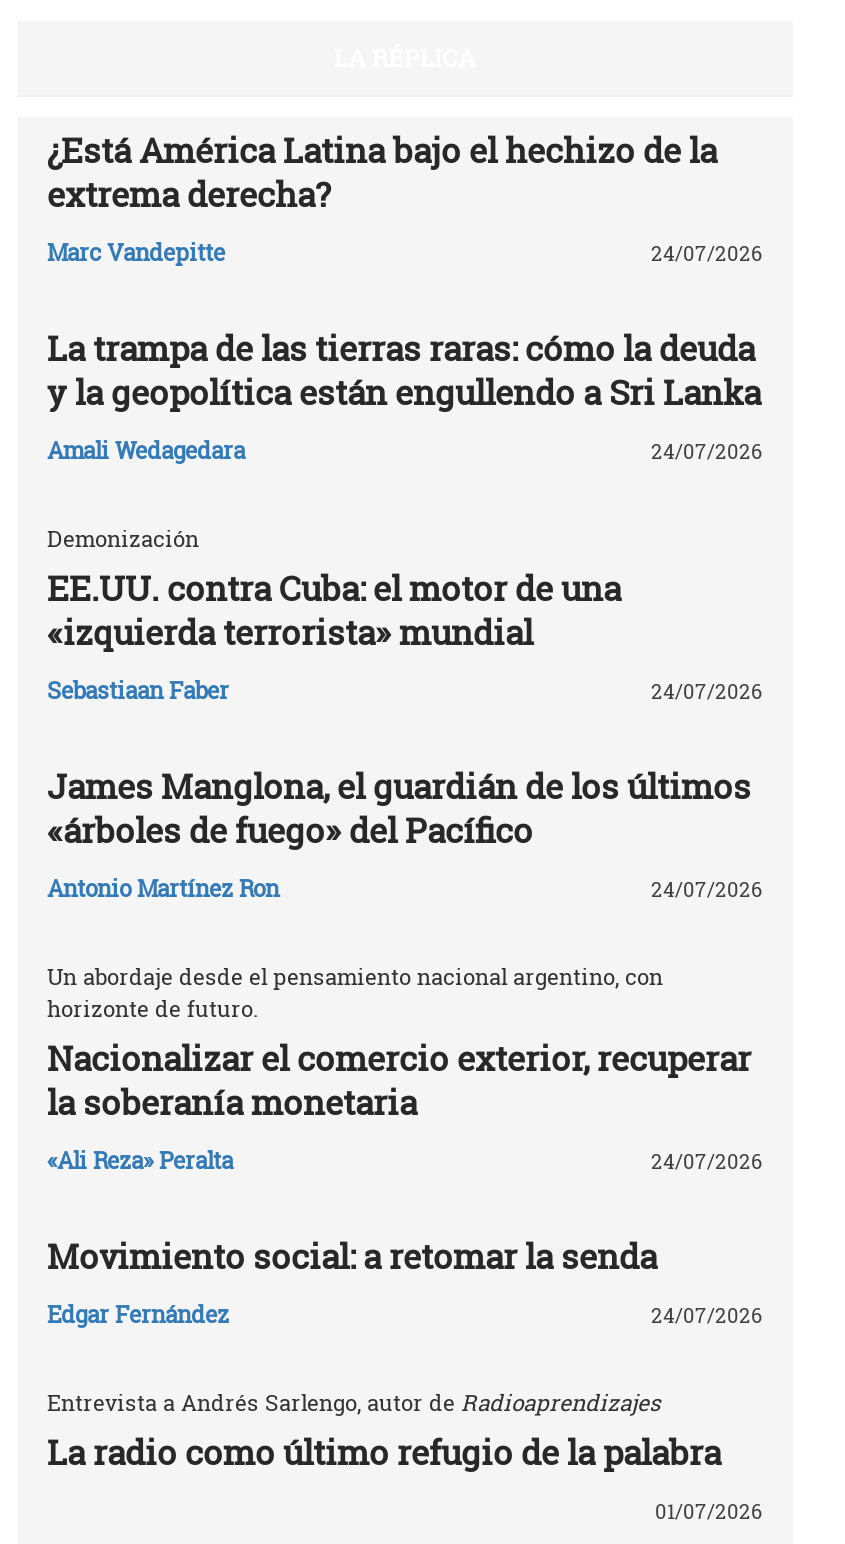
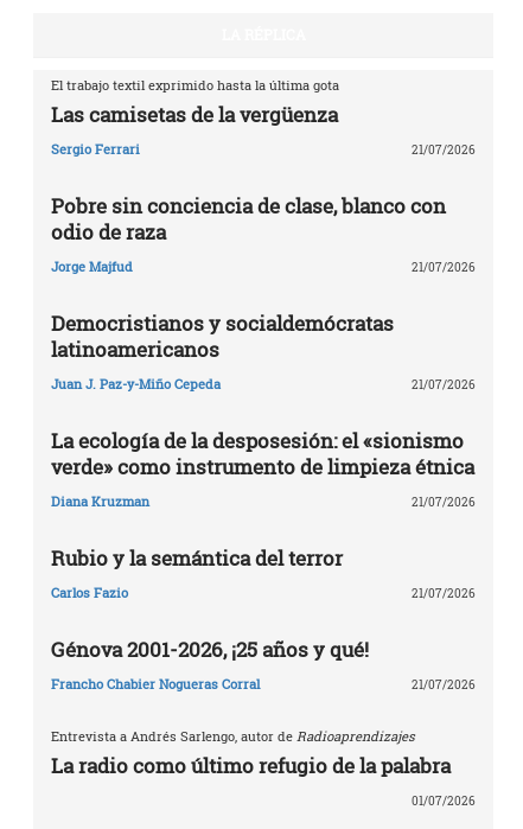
- ¿Está América Latina bajo el hechizo de la
- extrema derecha?
+ El trabajo textil exprimido hasta la última gota
+ Las camisetas de la vergüenza

- Marc Vandepitte
- 24/07/2026
+ Sergio Ferrari
+ 21/07/2026

- La trampa de las tierras raras: cómo la deuda
- y la geopolítica están engullendo a Sri Lanka
+ Pobre sin conciencia de clase, blanco con
+ odio de raza

- Amali Wedagedara
- 24/07/2026
+ Jorge Majfud
+ 21/07/2026

- Demonización
- EE.UU. contra Cuba: el motor de una
- «izquierda terrorista» mundial
+ Democristianos y socialdemócratas
+ latinoamericanos

- Sebastiaan Faber
- 24/07/2026
+ Juan J. Paz-y-Miño Cepeda
+ 21/07/2026

- James Manglona, el guardián de los últimos
- «árboles de fuego» del Pacífico
+ La ecología de la desposesión: el «sionismo
+ verde» como instrumento de limpieza étnica

- Antonio Martínez Ron
- 24/07/2026
+ Diana Kruzman
+ 21/07/2026

- Un abordaje desde el pensamiento nacional argentino, con
- horizonte de futuro.
- Nacionalizar el comercio exterior, recuperar
- la soberanía monetaria
+ Rubio y la semántica del terror

- «Ali Reza» Peralta
- 24/07/2026
+ Carlos Fazio
+ 21/07/2026

- Movimiento social: a retomar la senda
+ Génova 2001-2026, ¡25 años y qué!

- Edgar Fernández
- 24/07/2026
+ Francho Chabier Nogueras Corral
+ 21/07/2026
